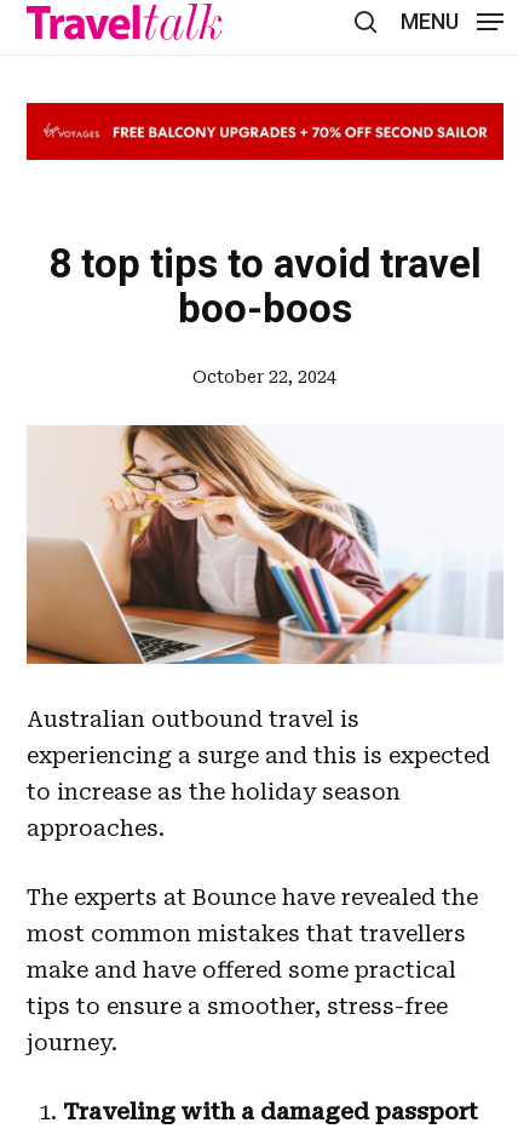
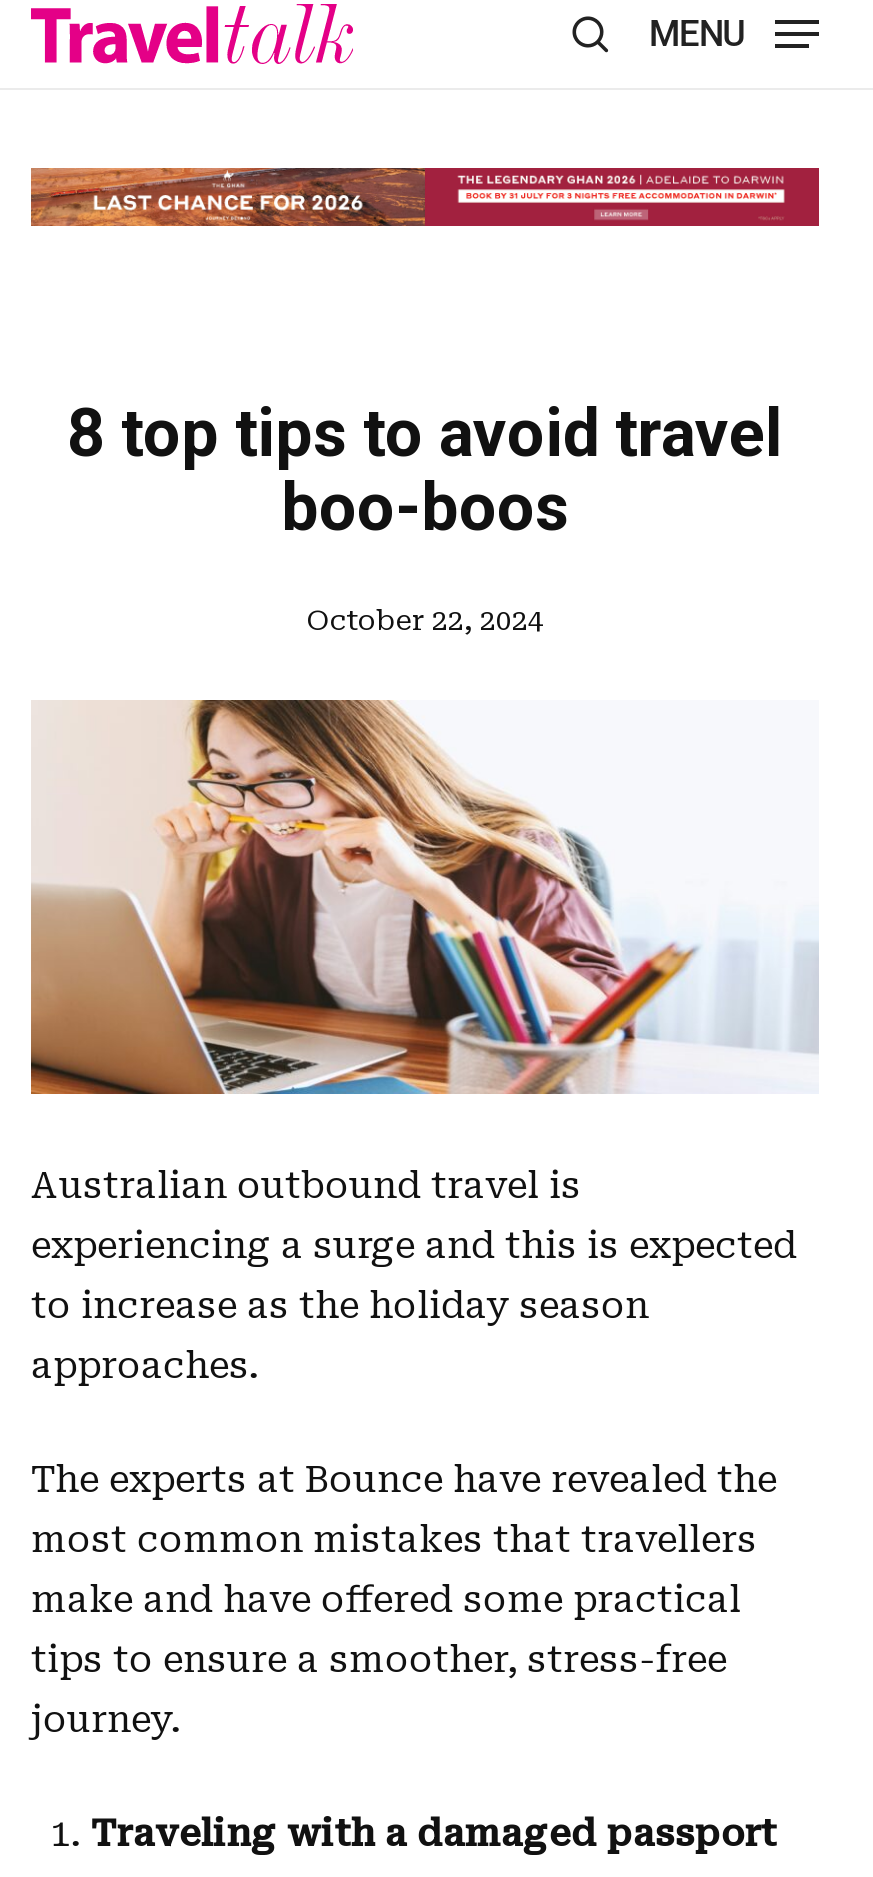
- [image]
+ [image]
